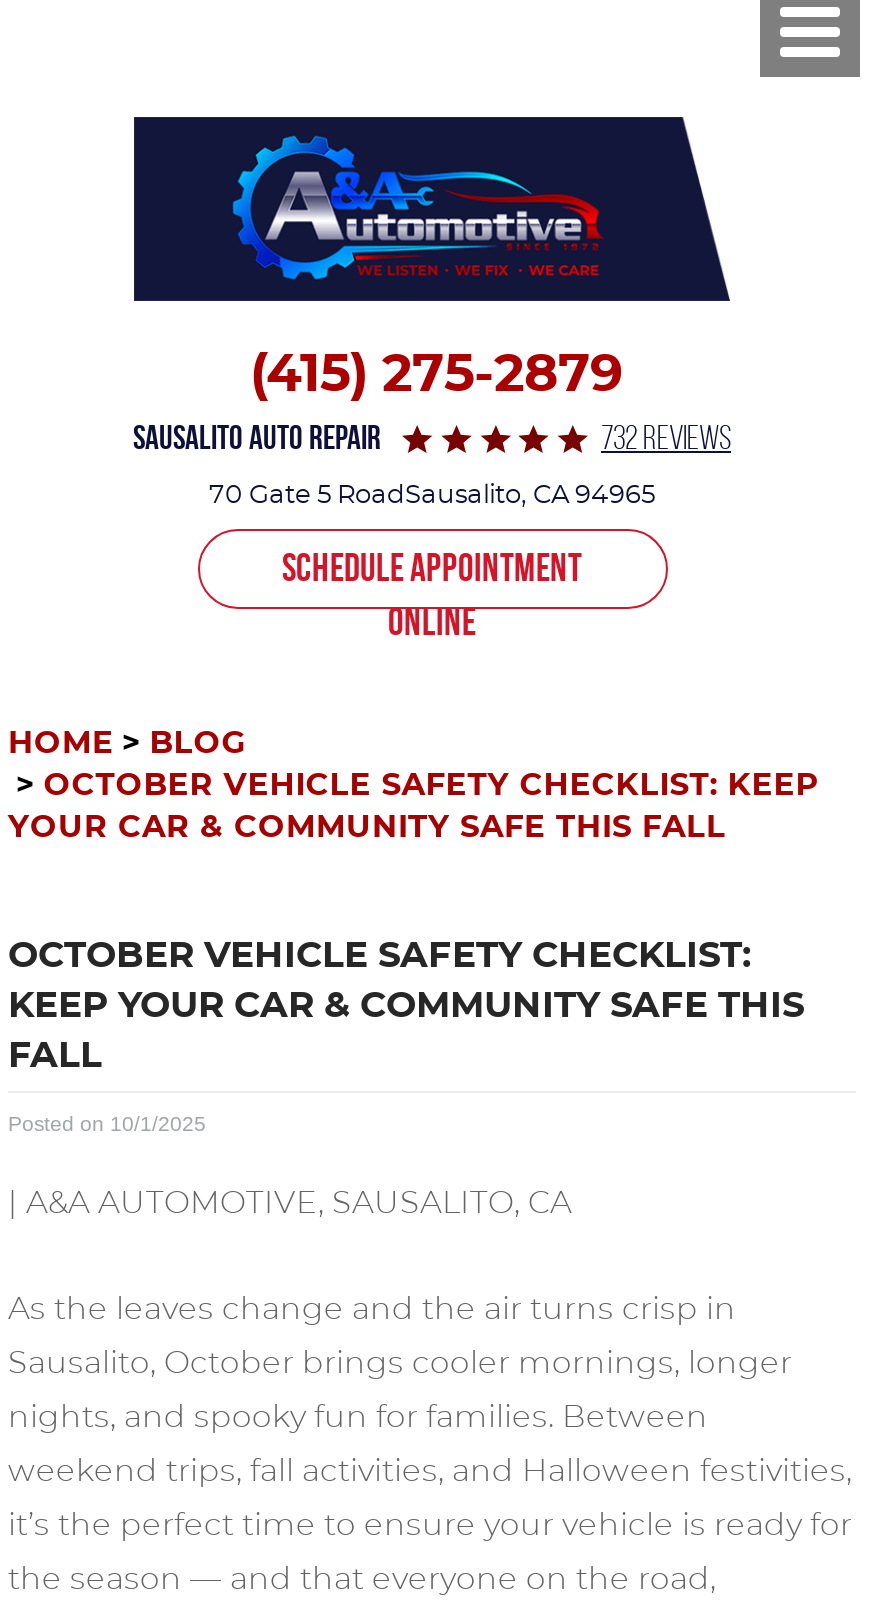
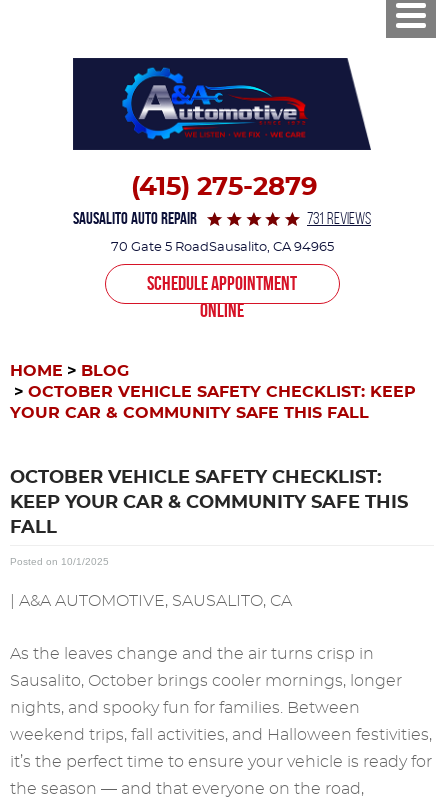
- 732 REVIEWS
+ 731 REVIEWS
